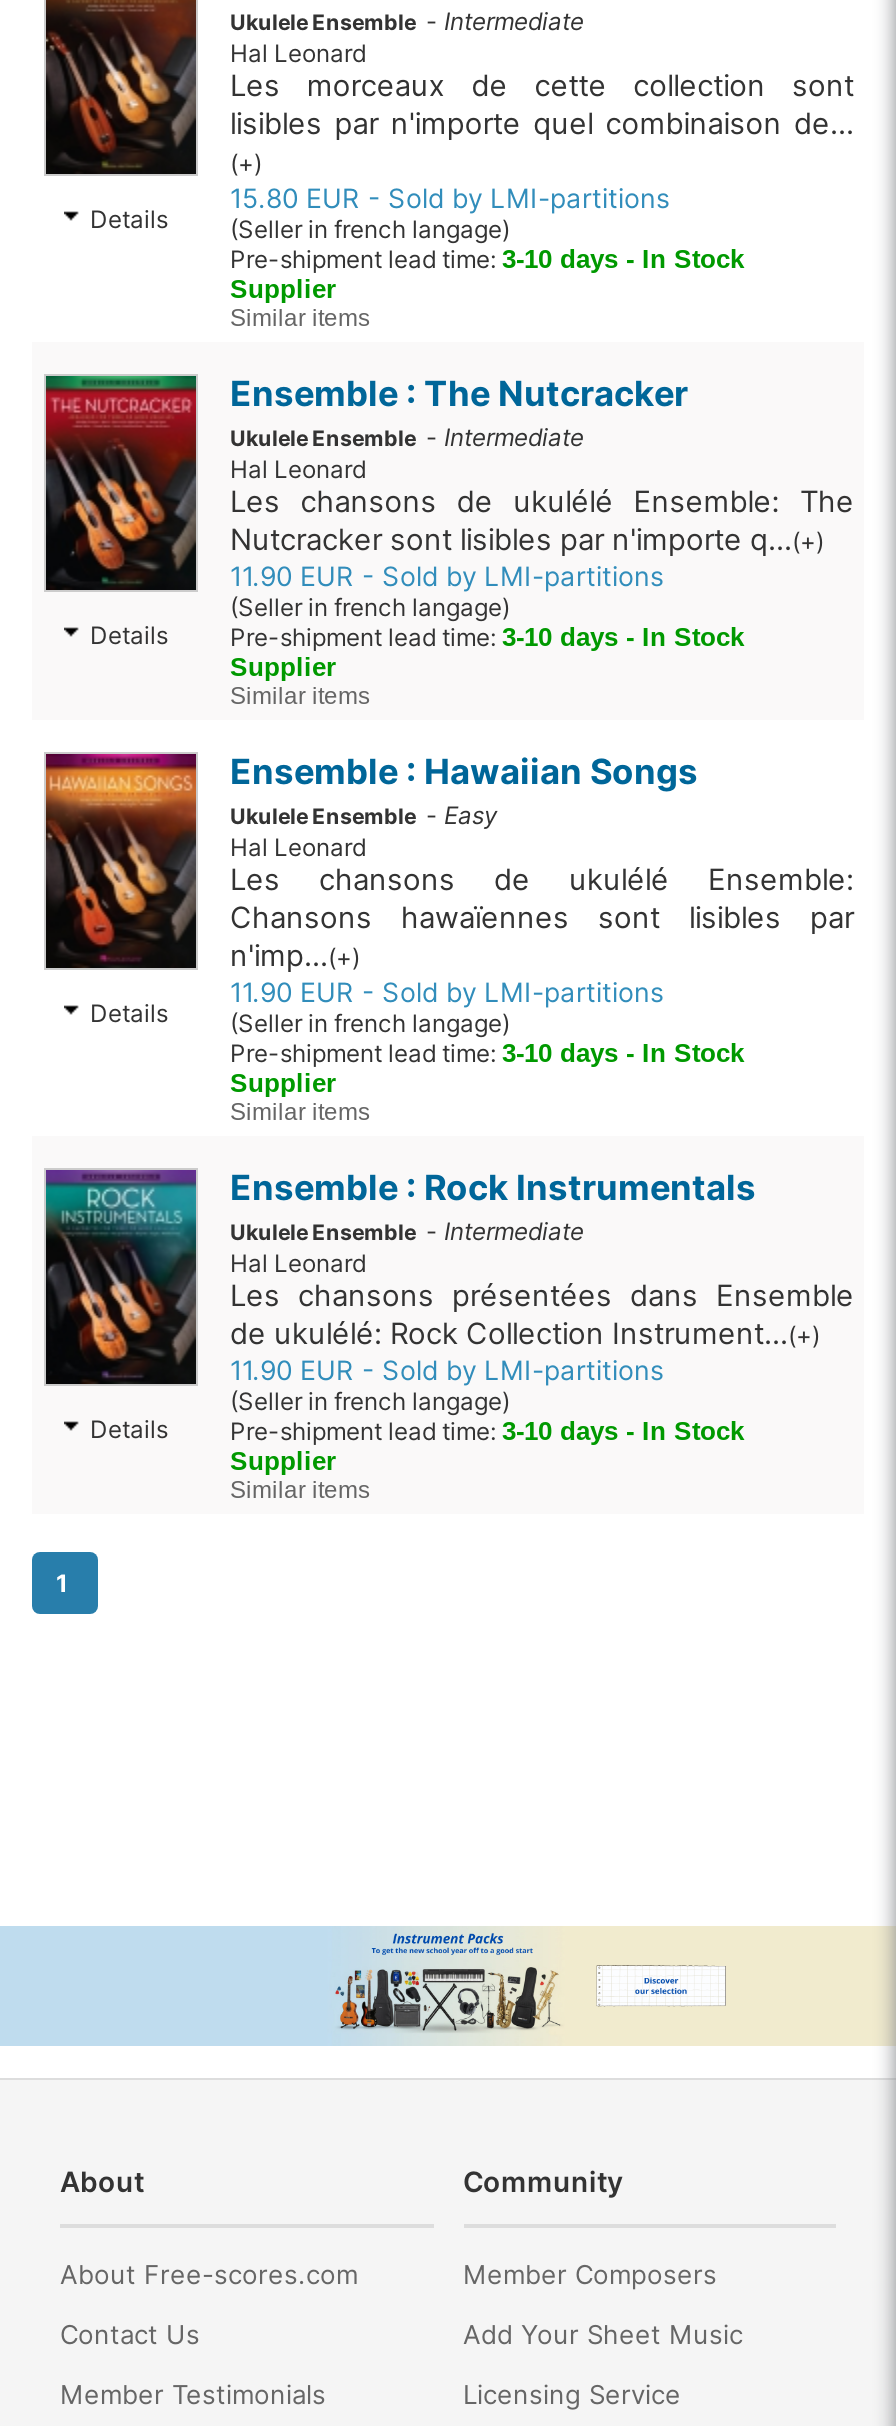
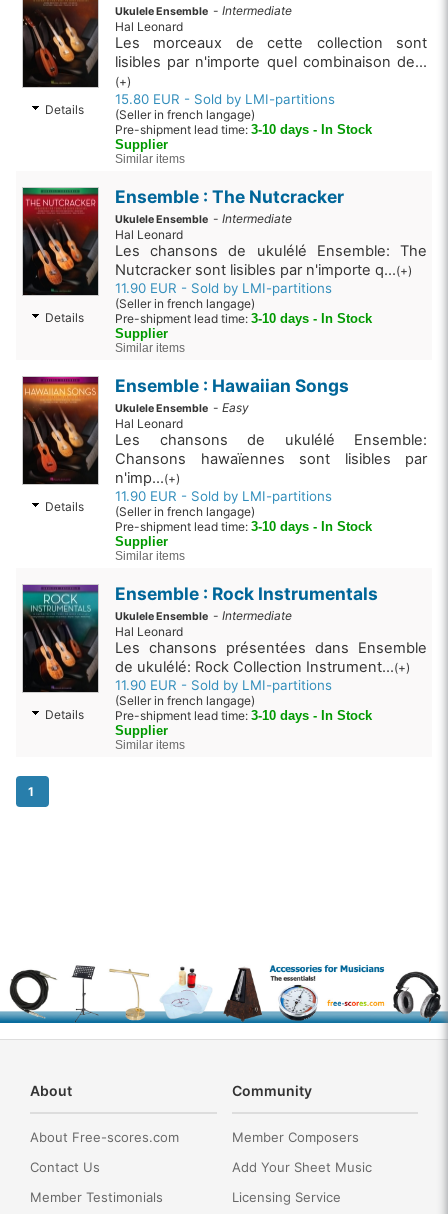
- [image]
+ [image]
